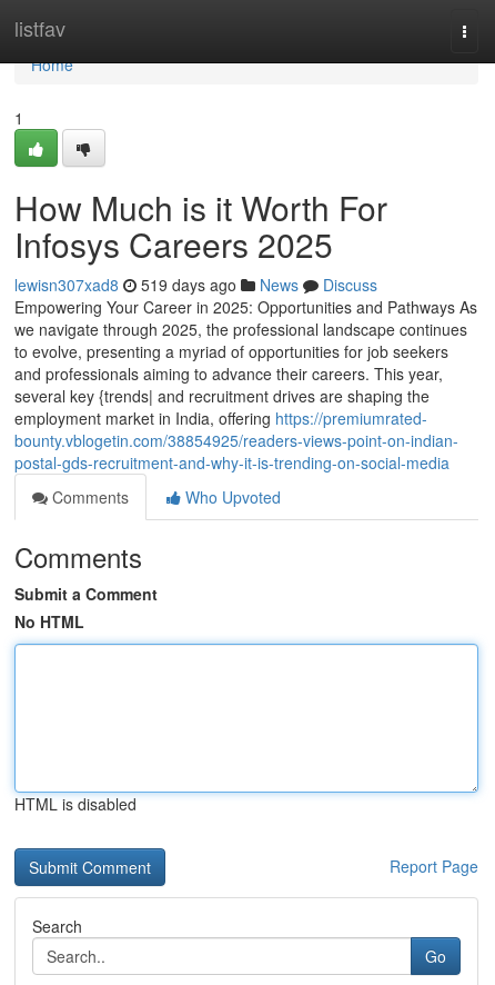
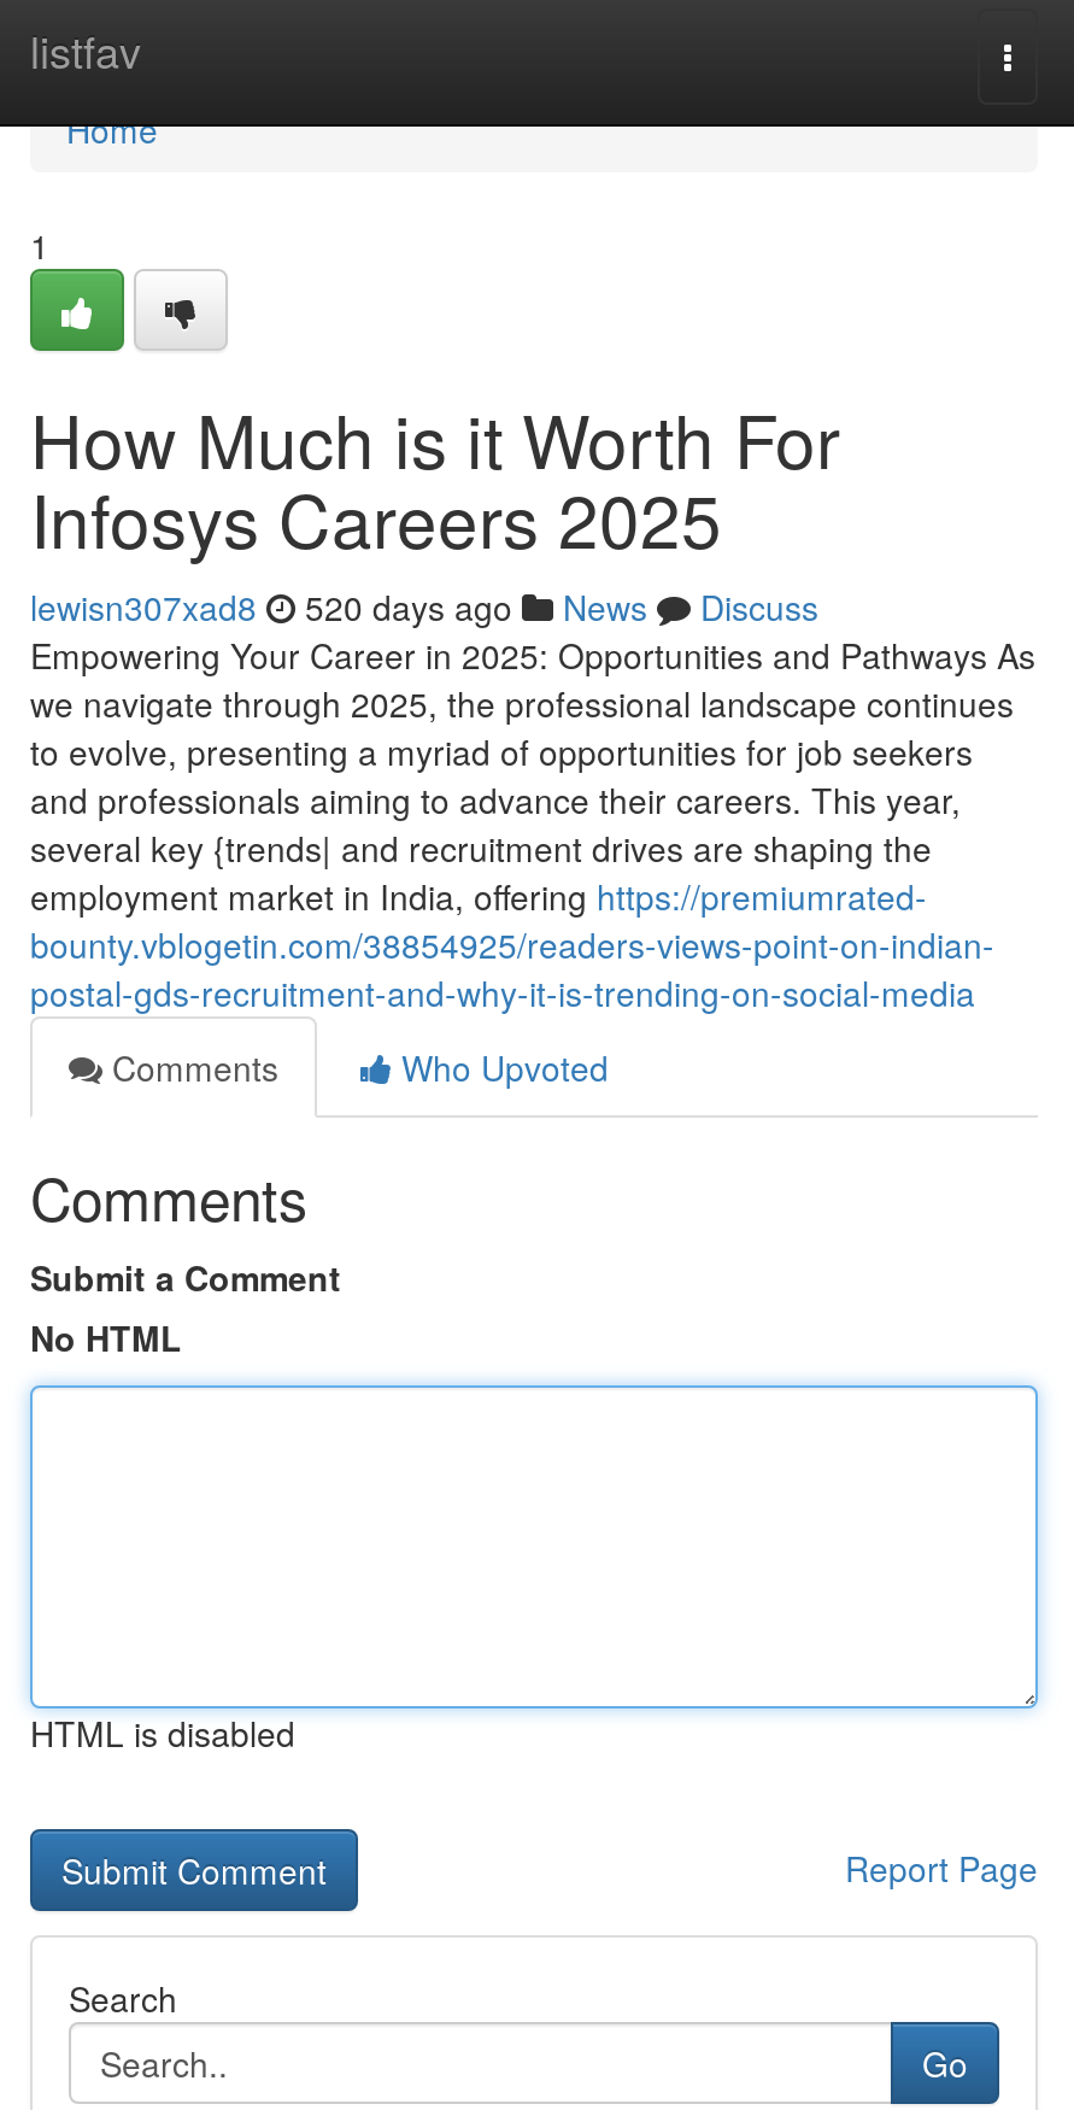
- lewisn307xad8 519 days ago News Discuss
+ lewisn307xad8 520 days ago News Discuss
